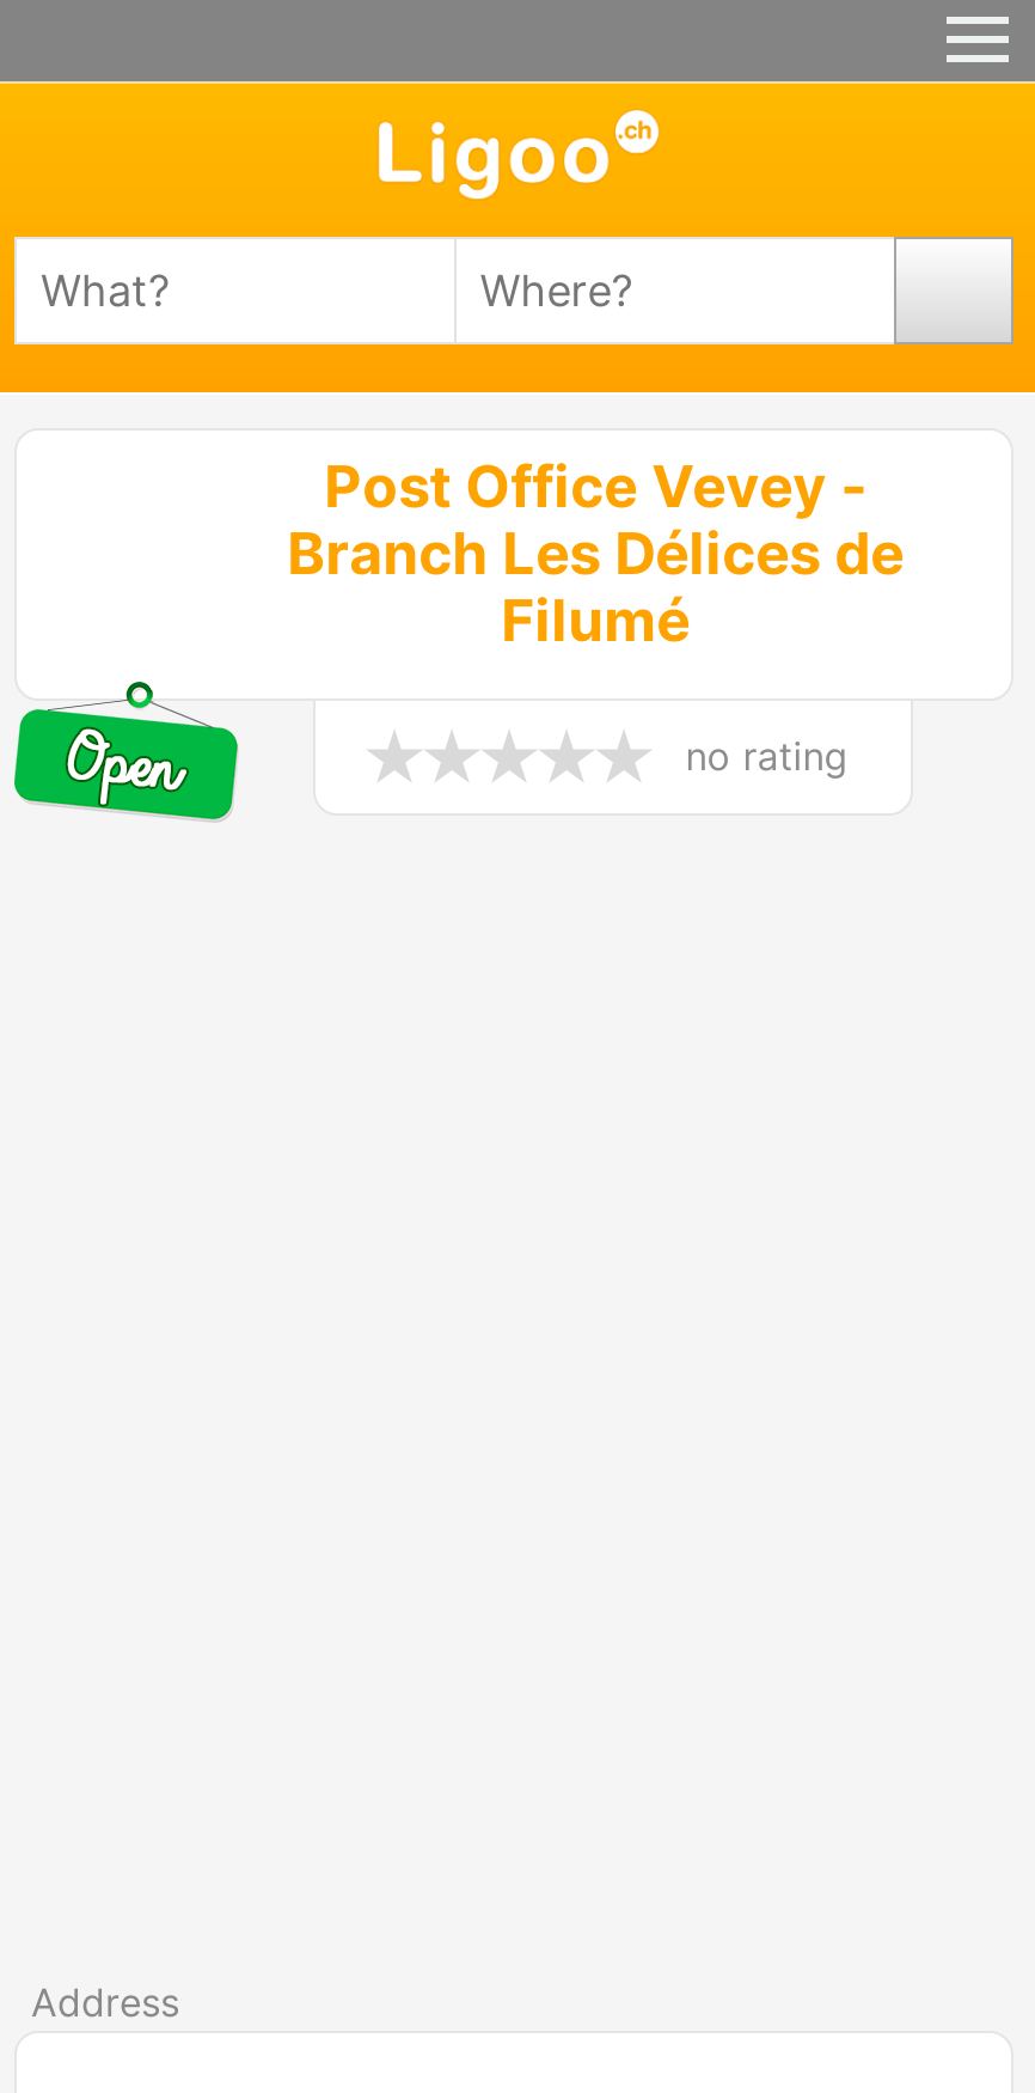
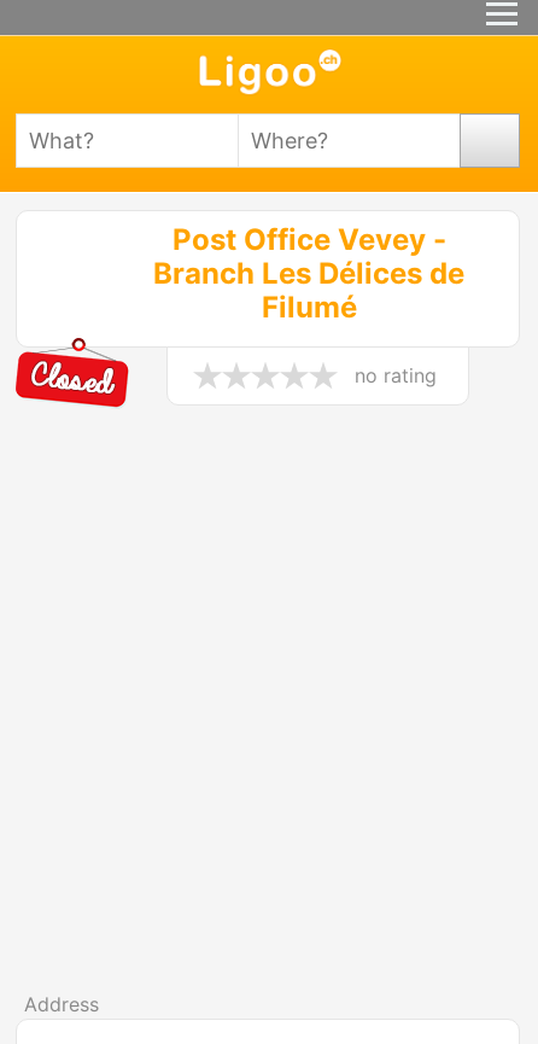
- [image]
+ [image]
